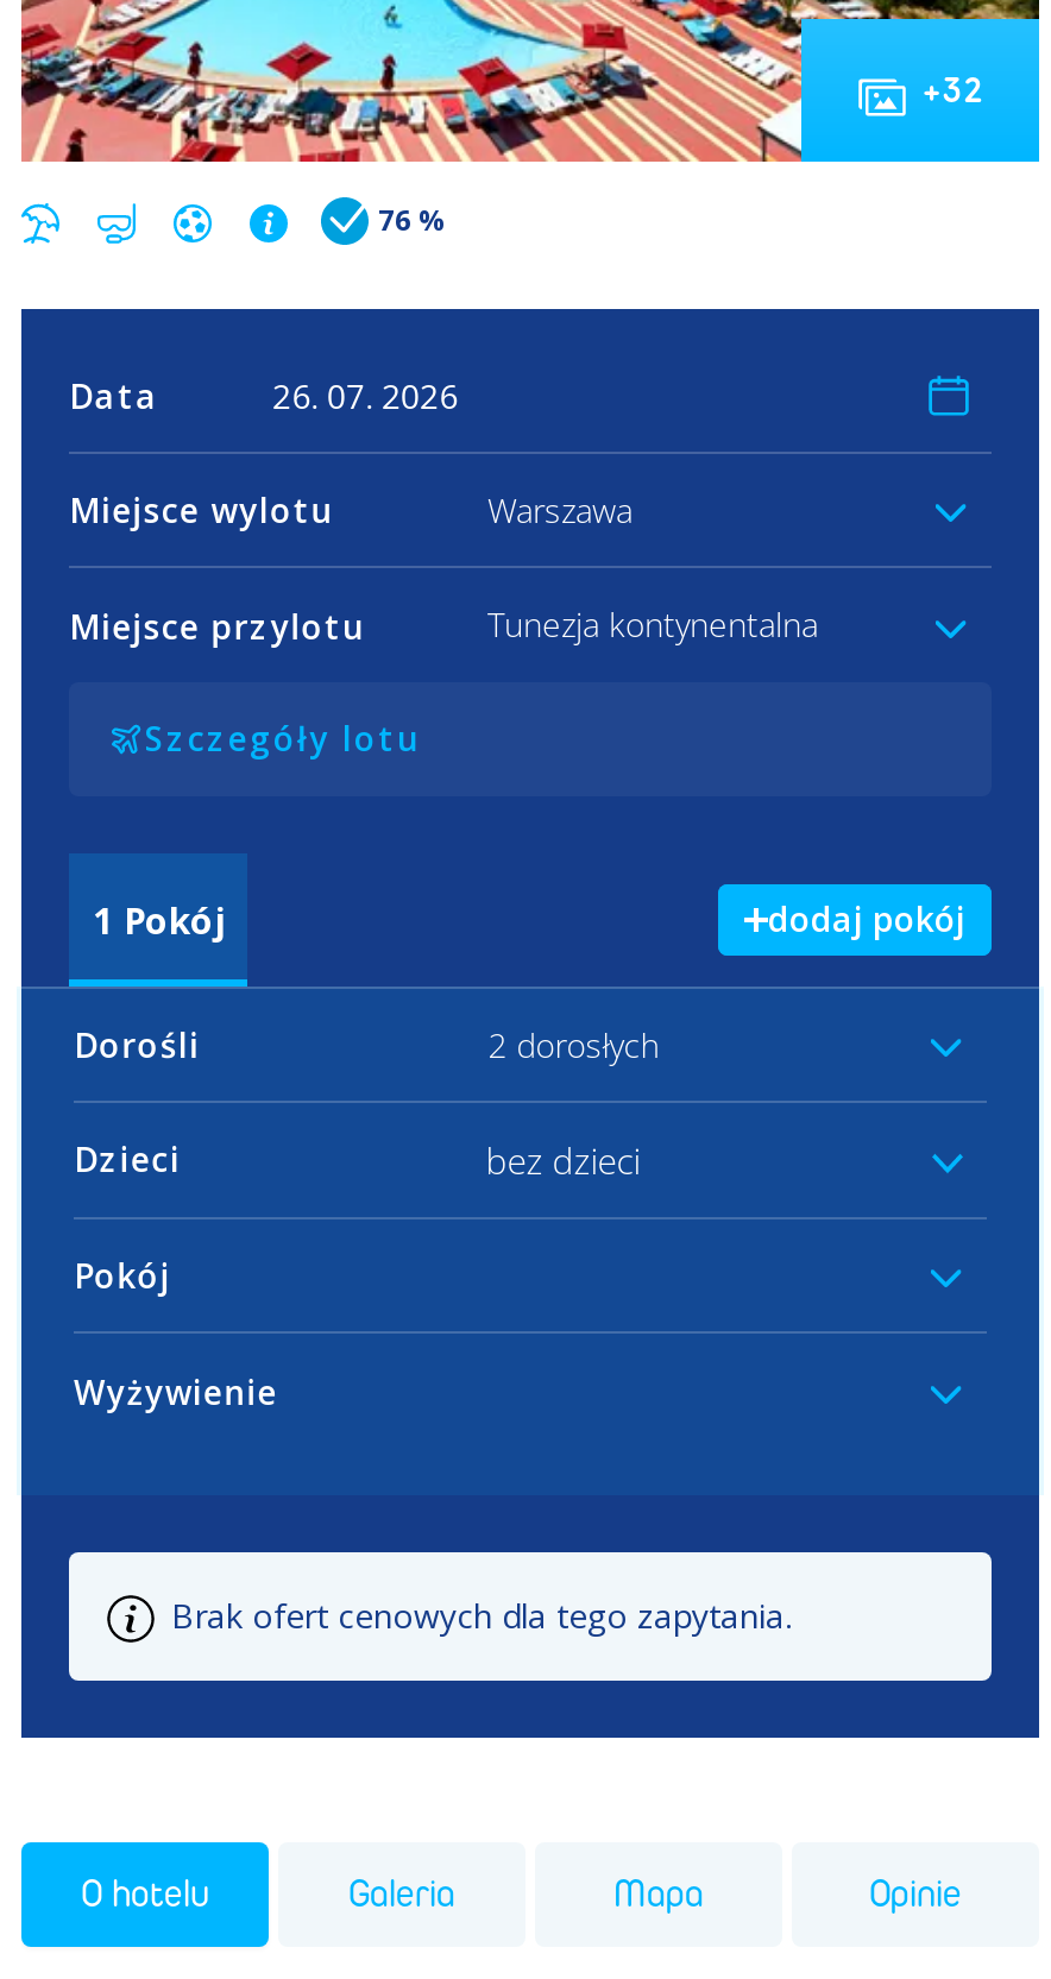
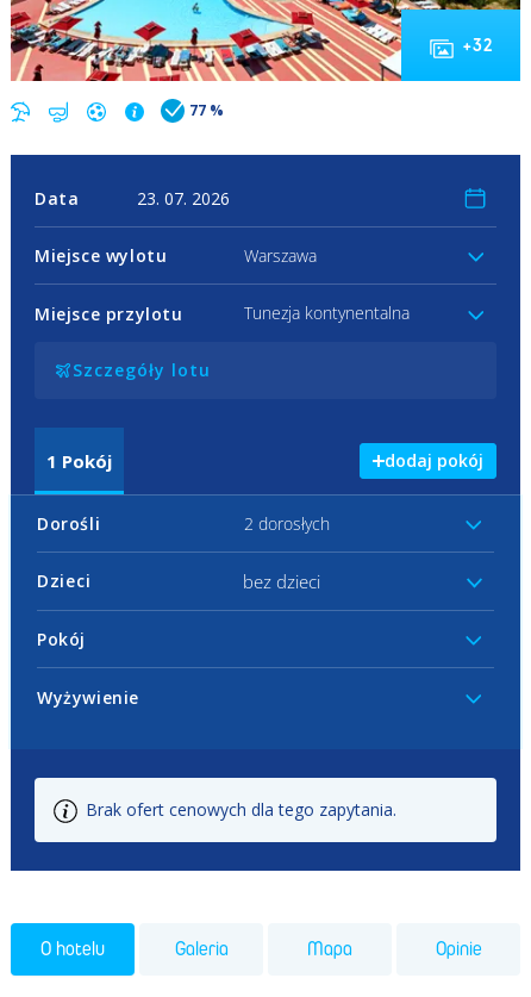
- 76 %
+ 77 %
